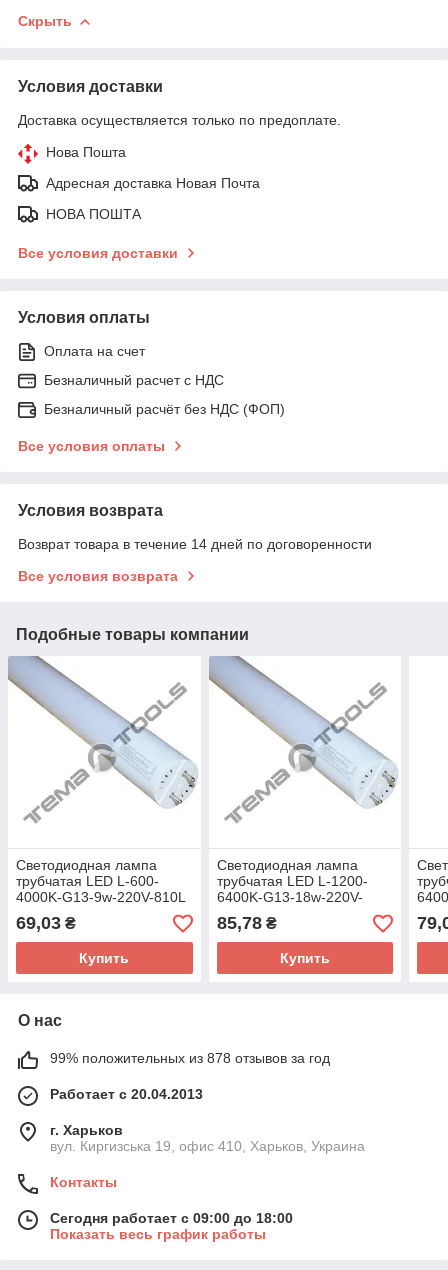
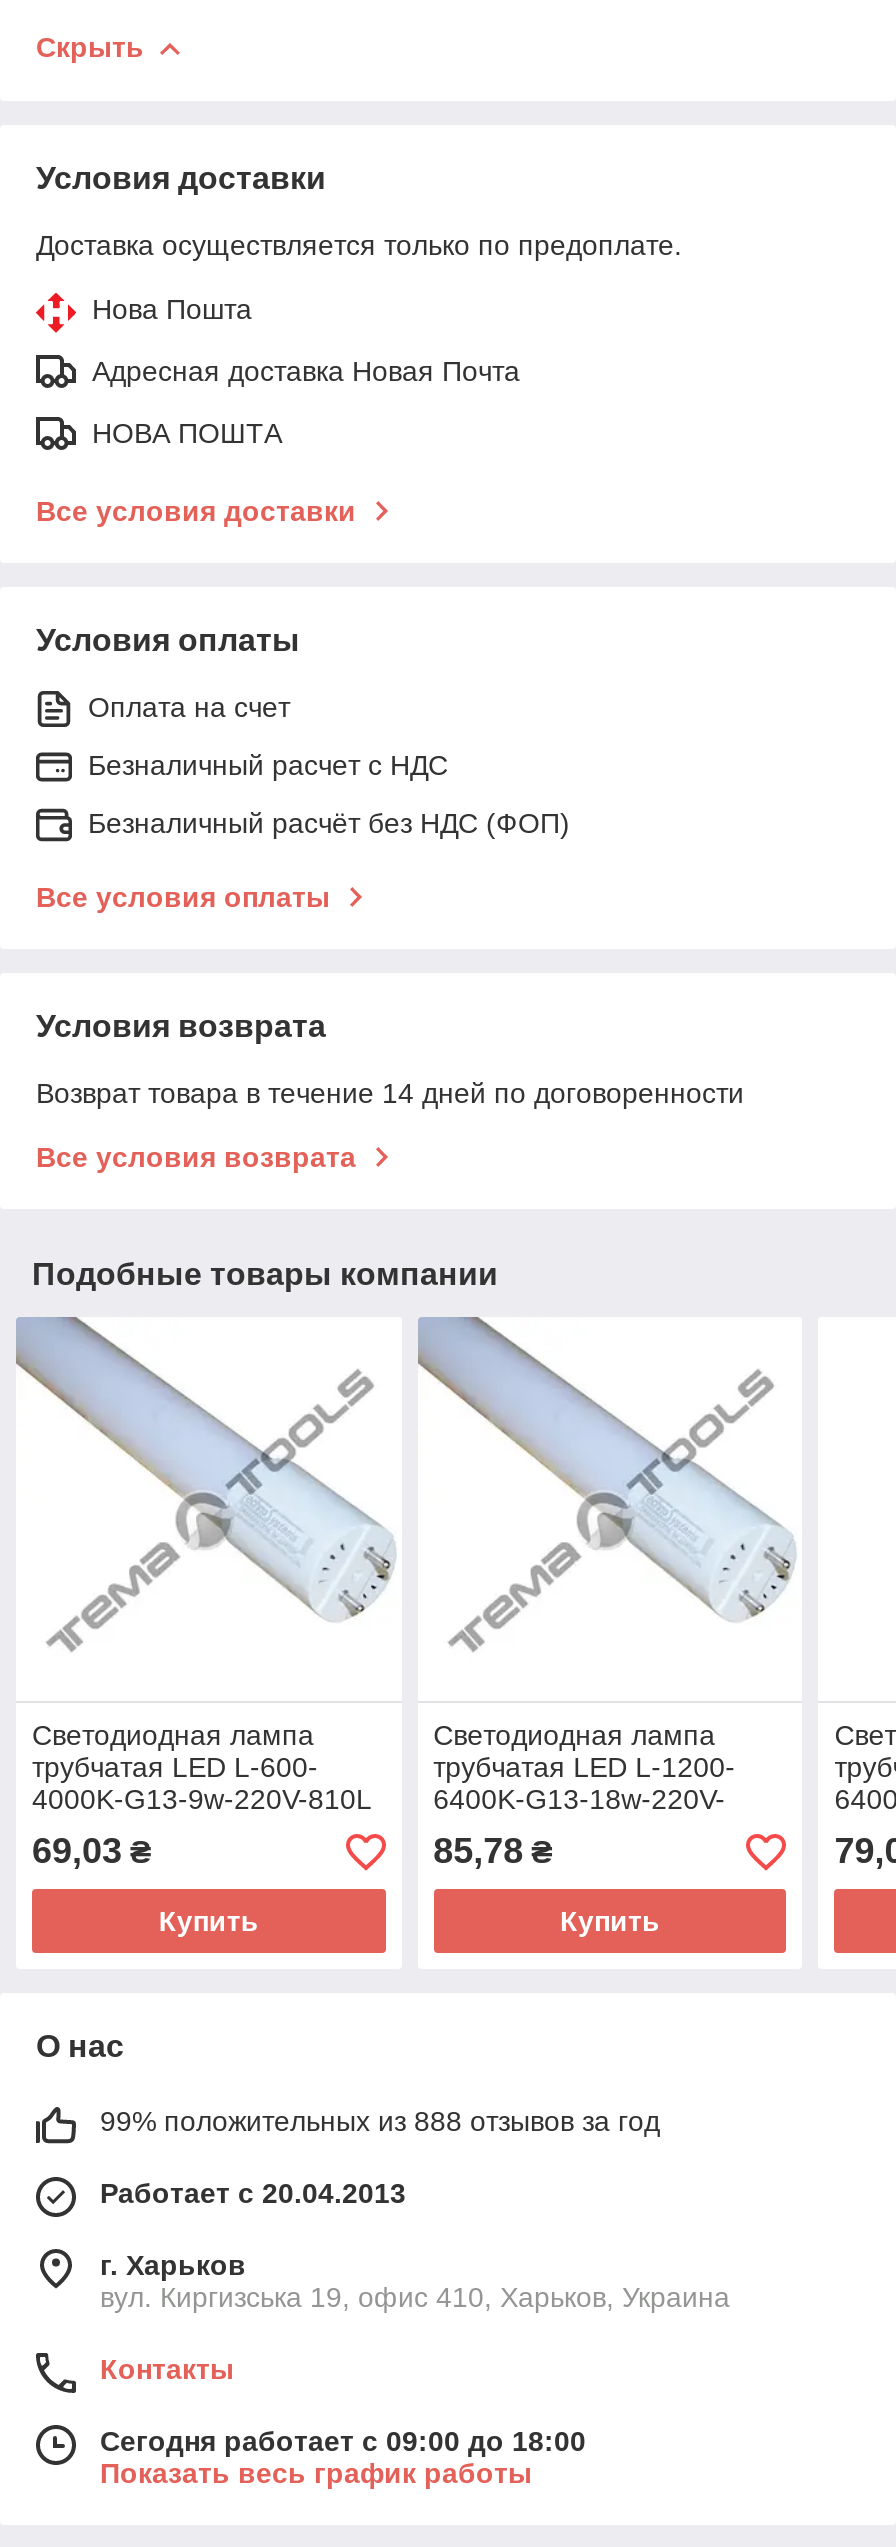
- 99% положительных из 878 отзывов за год
+ 99% положительных из 888 отзывов за год
